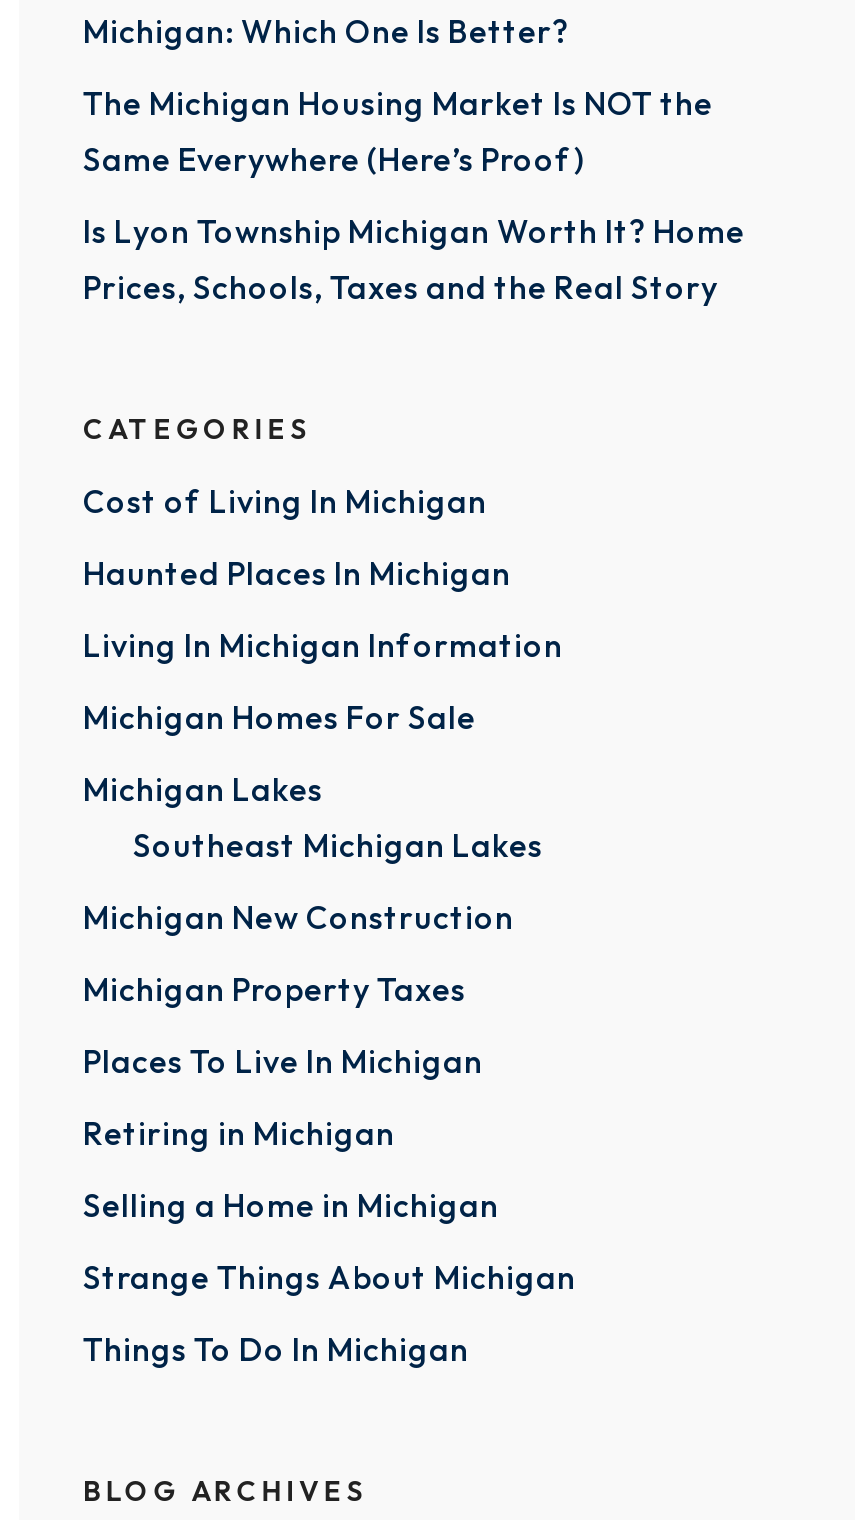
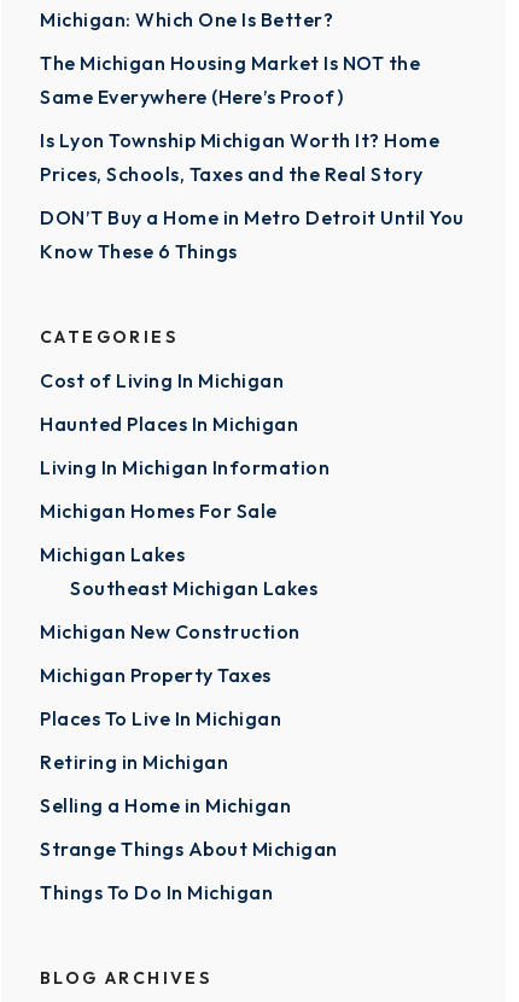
+ DON’T Buy a Home in Metro Detroit Until You
+ Know These 6 Things
